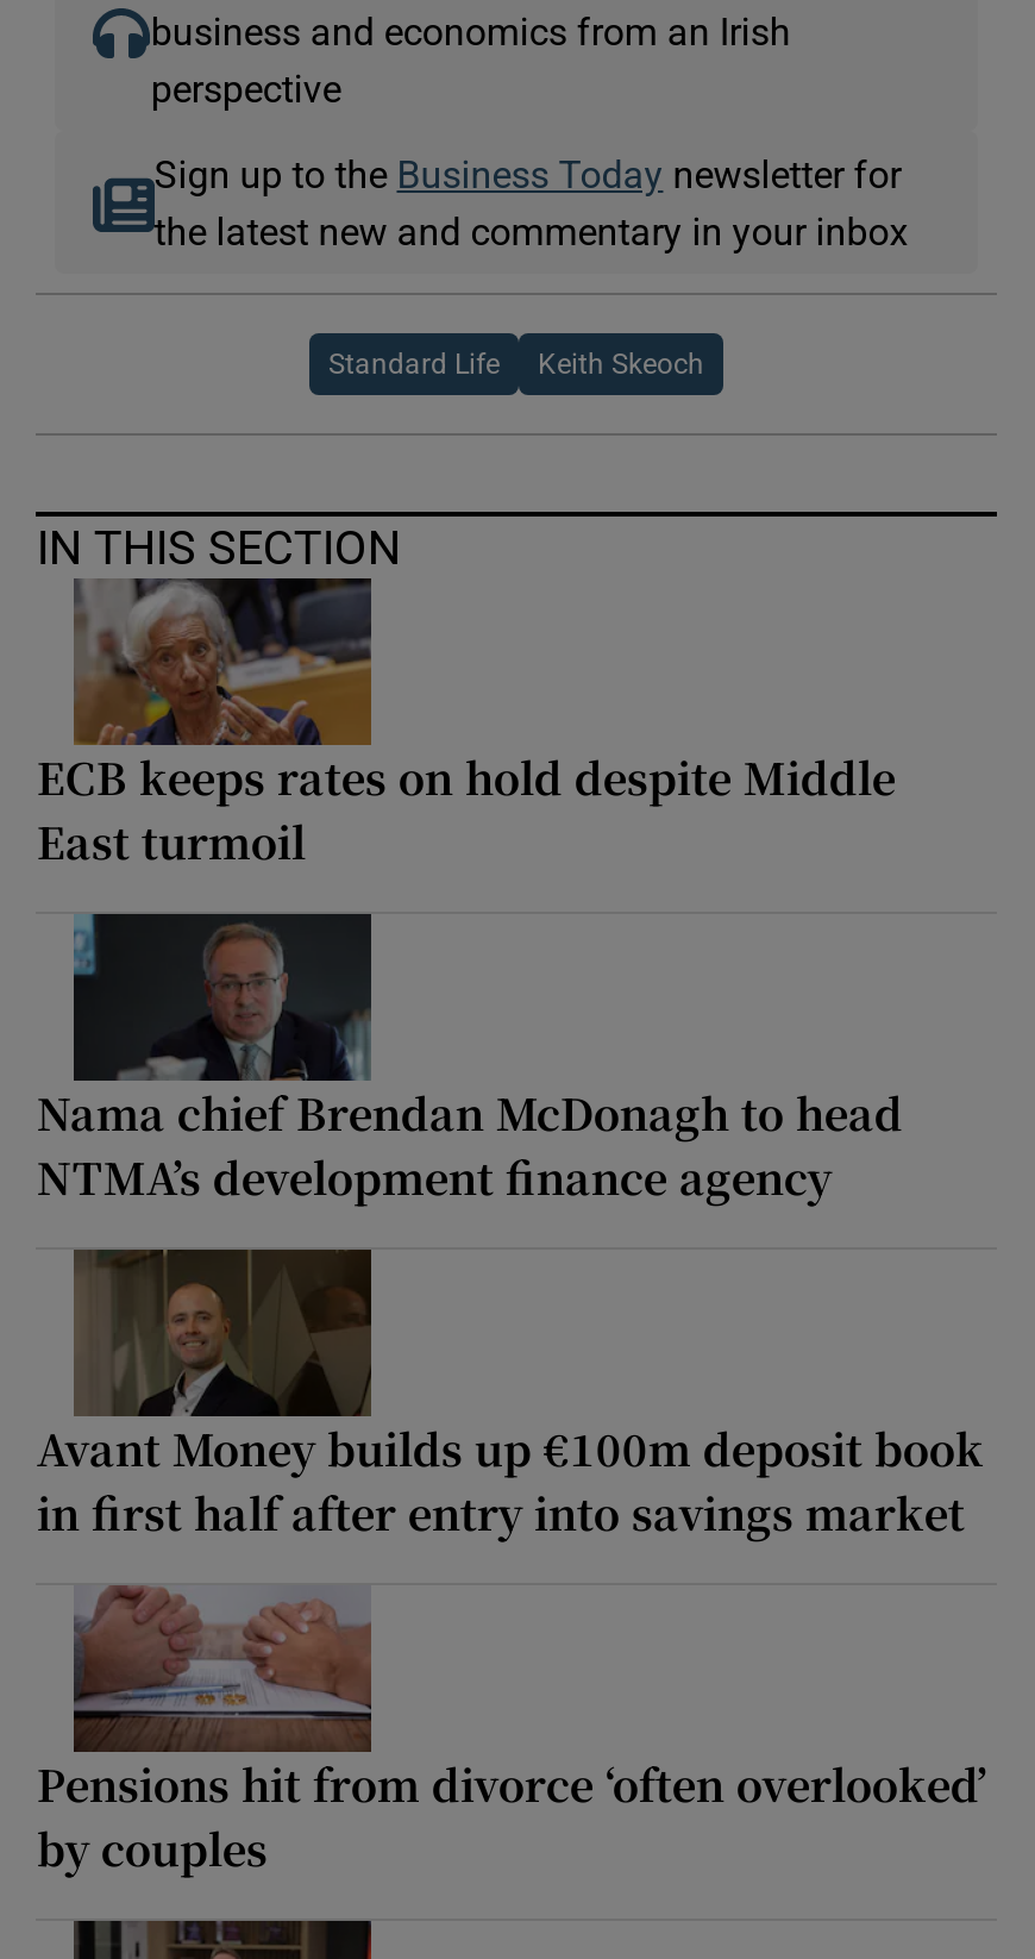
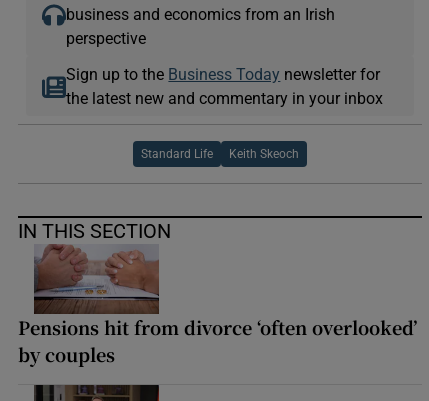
- [image]
- ECB keeps rates on hold despite Middle
- East turmoil

- [image]
- Nama chief Brendan McDonagh to head
- NTMA’s development finance agency

- [image]
- Avant Money builds up €100m deposit book
- in first half after entry into savings market
